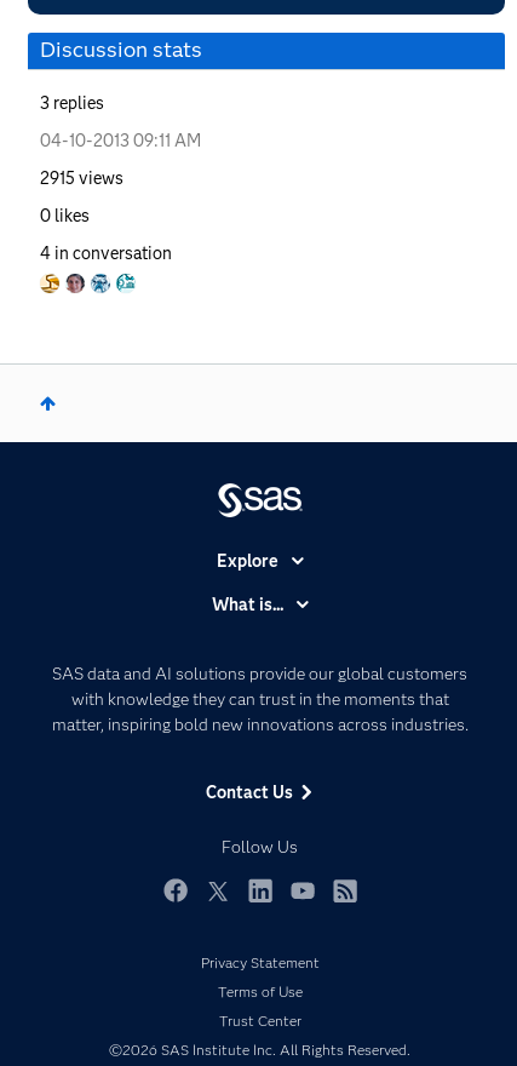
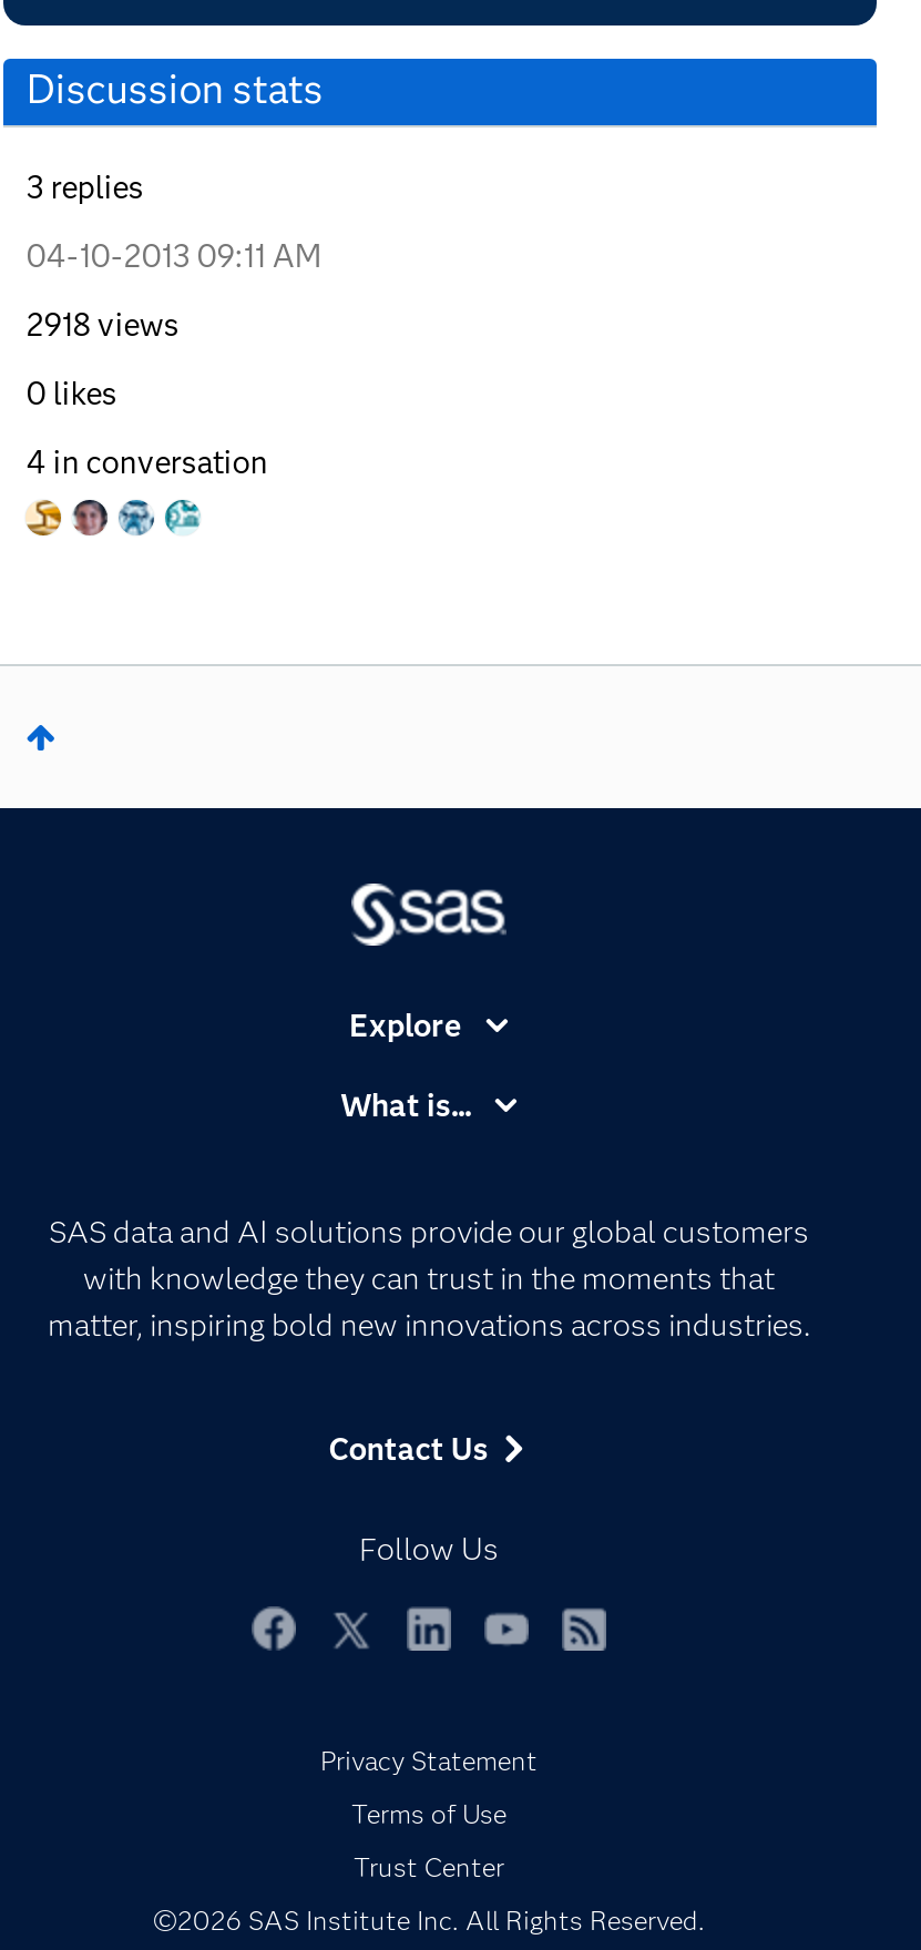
- 2915 views
+ 2918 views
